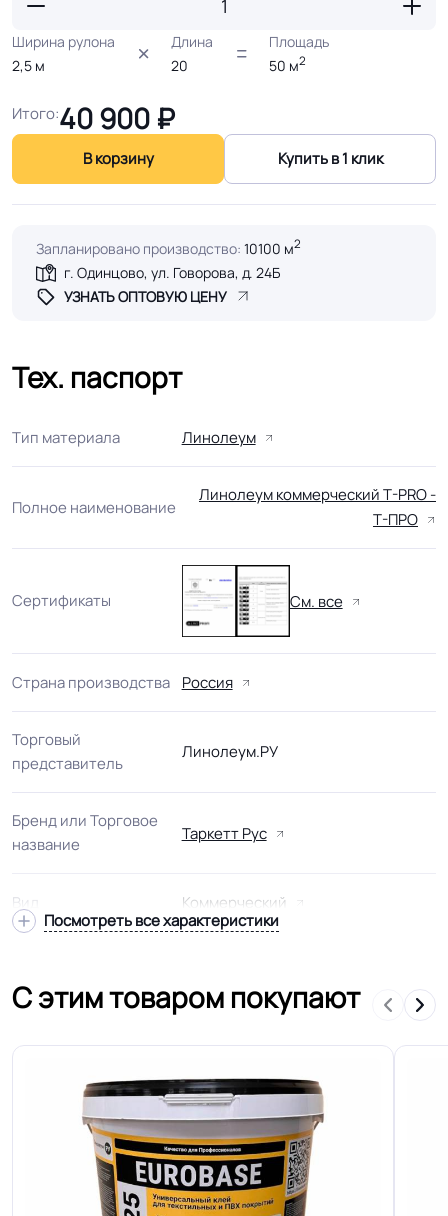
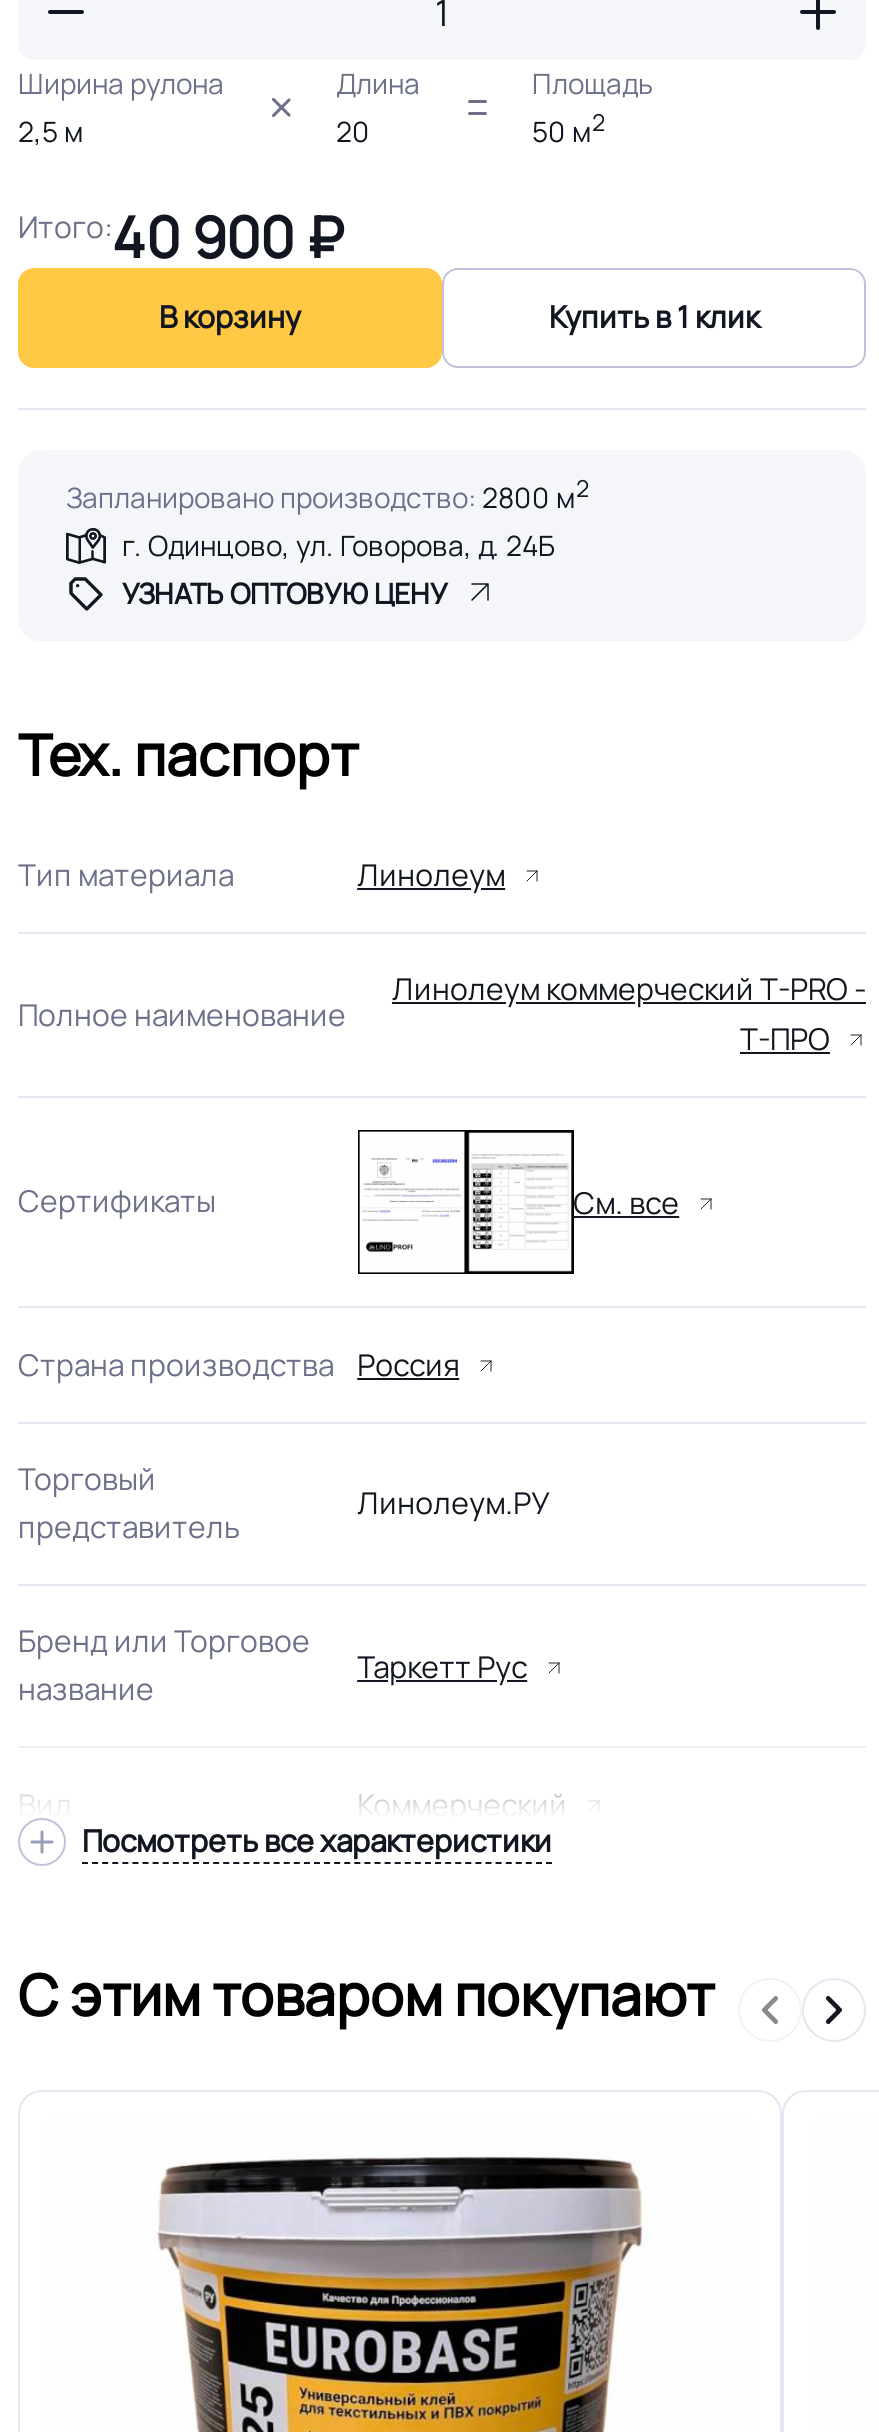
- Запланировано производство: 10100 м2
+ Запланировано производство: 2800 м2
